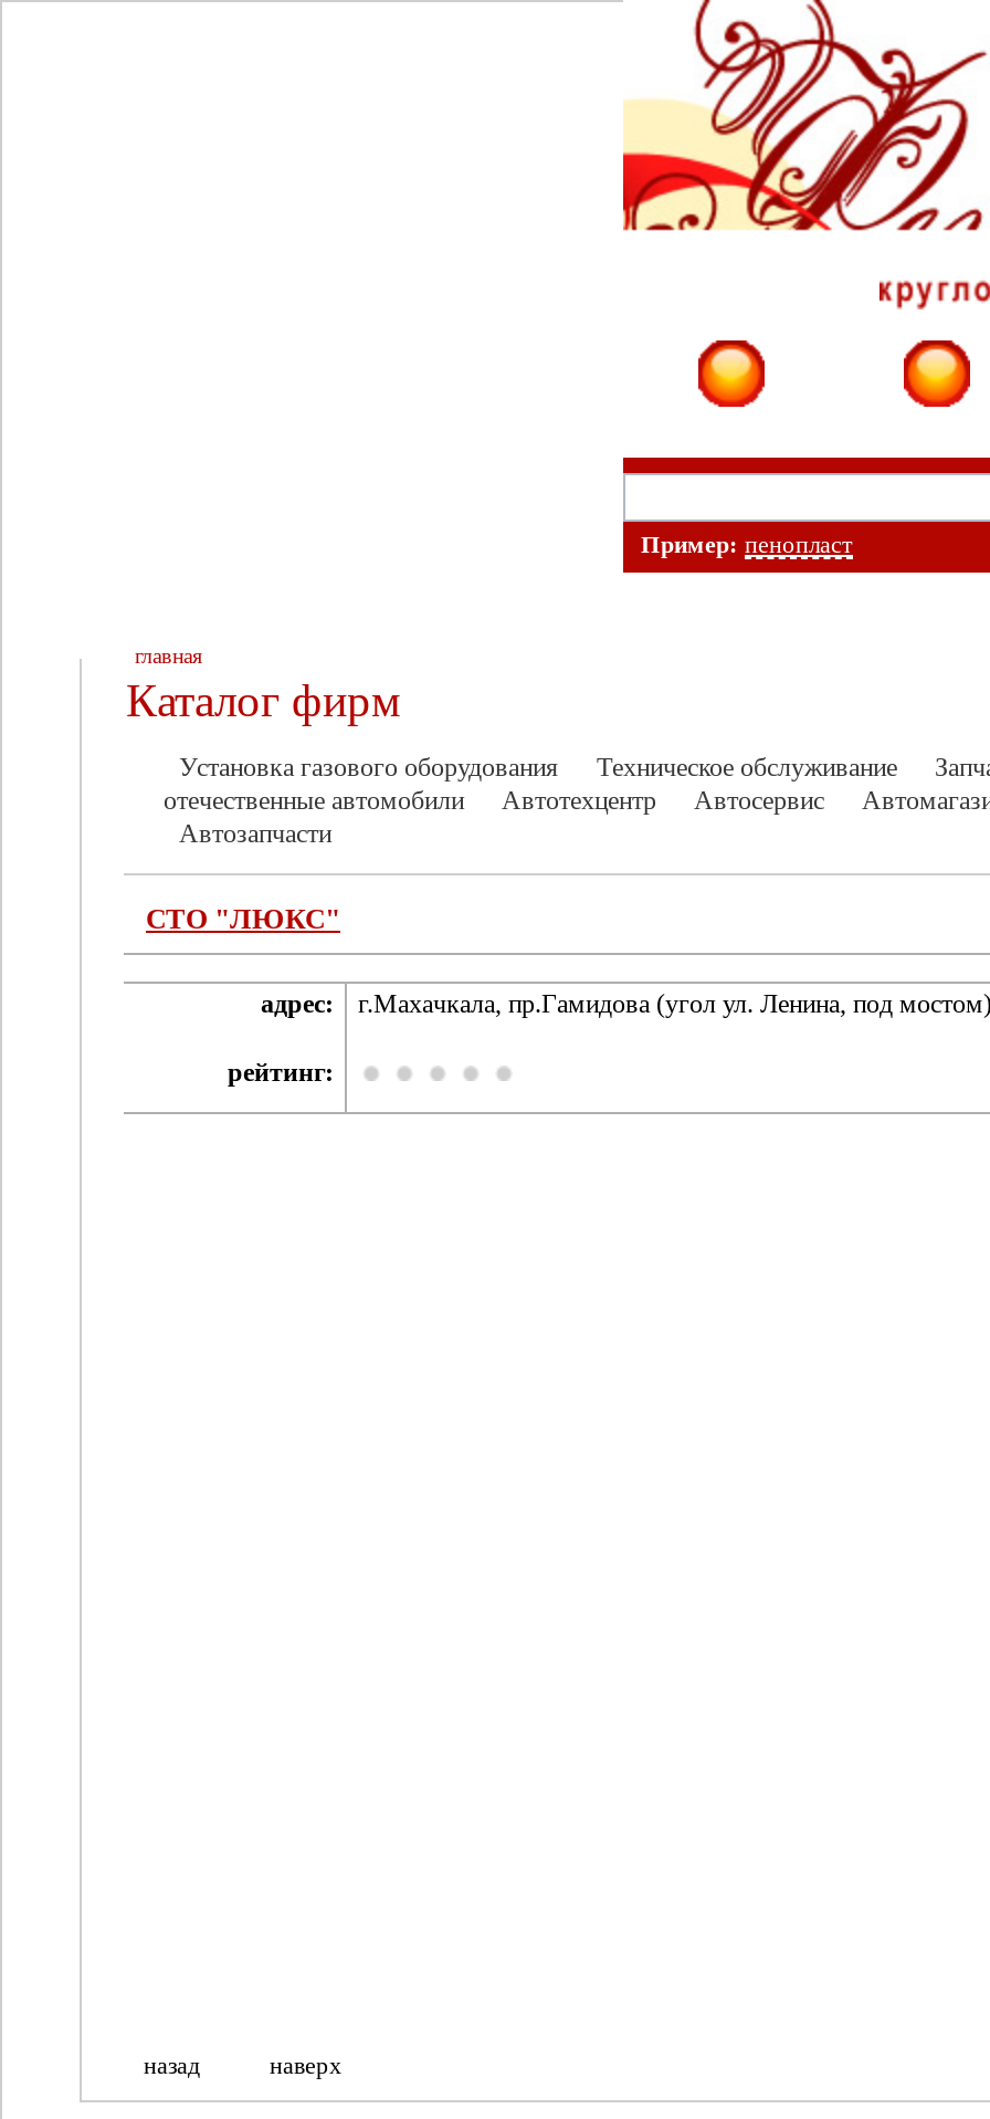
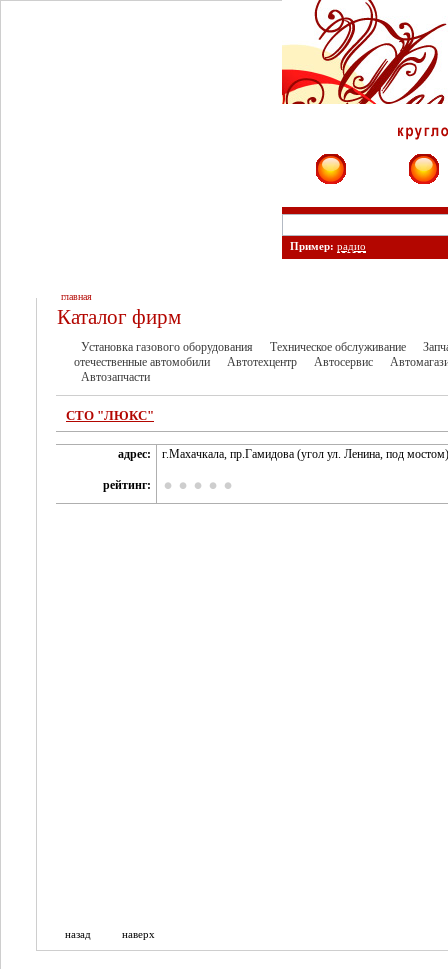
- Пример: пенопласт
+ Пример: радио
